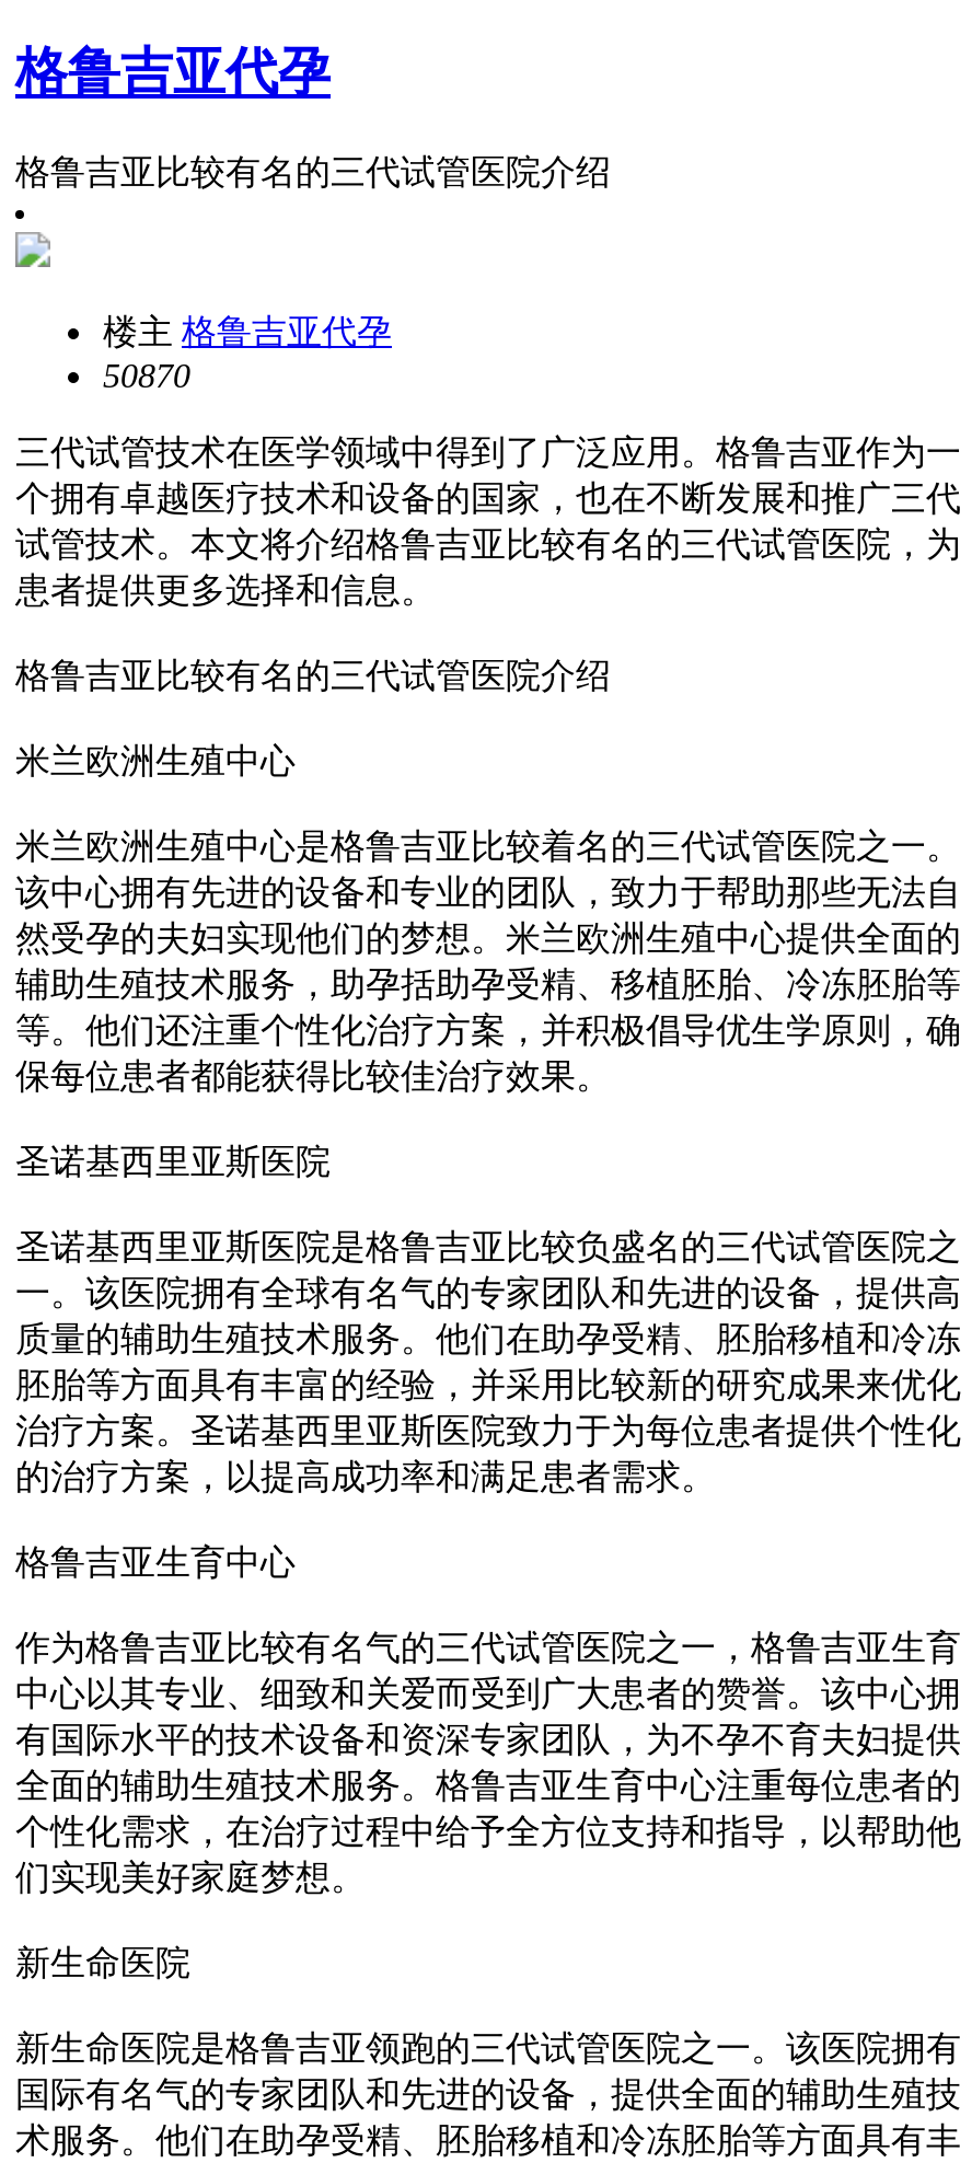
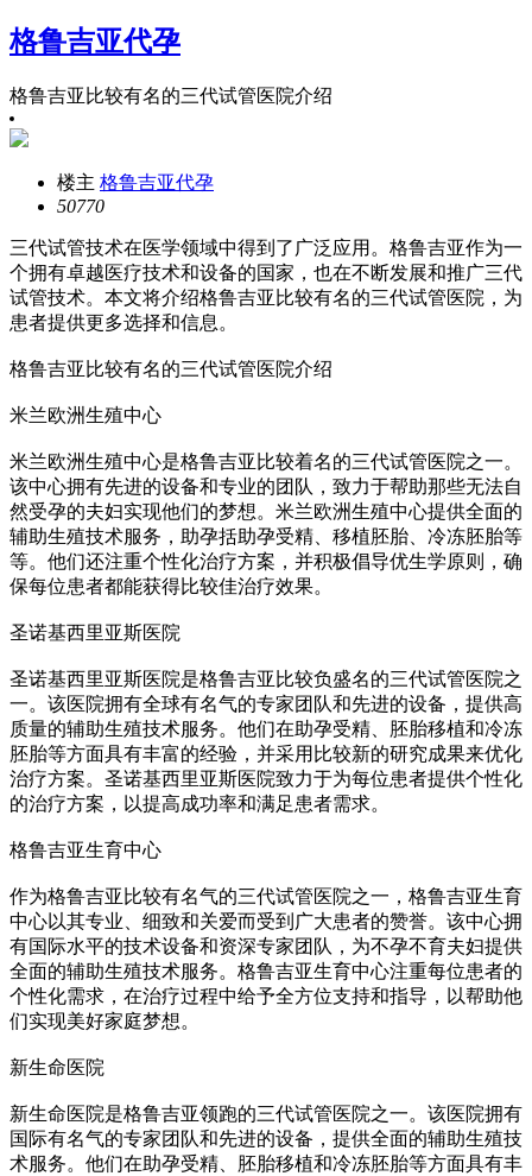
- 50870
+ 50770
